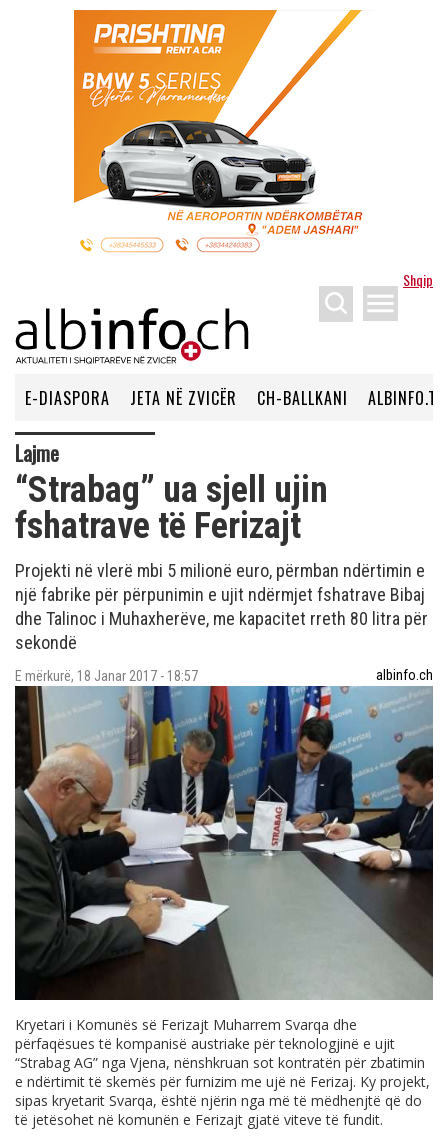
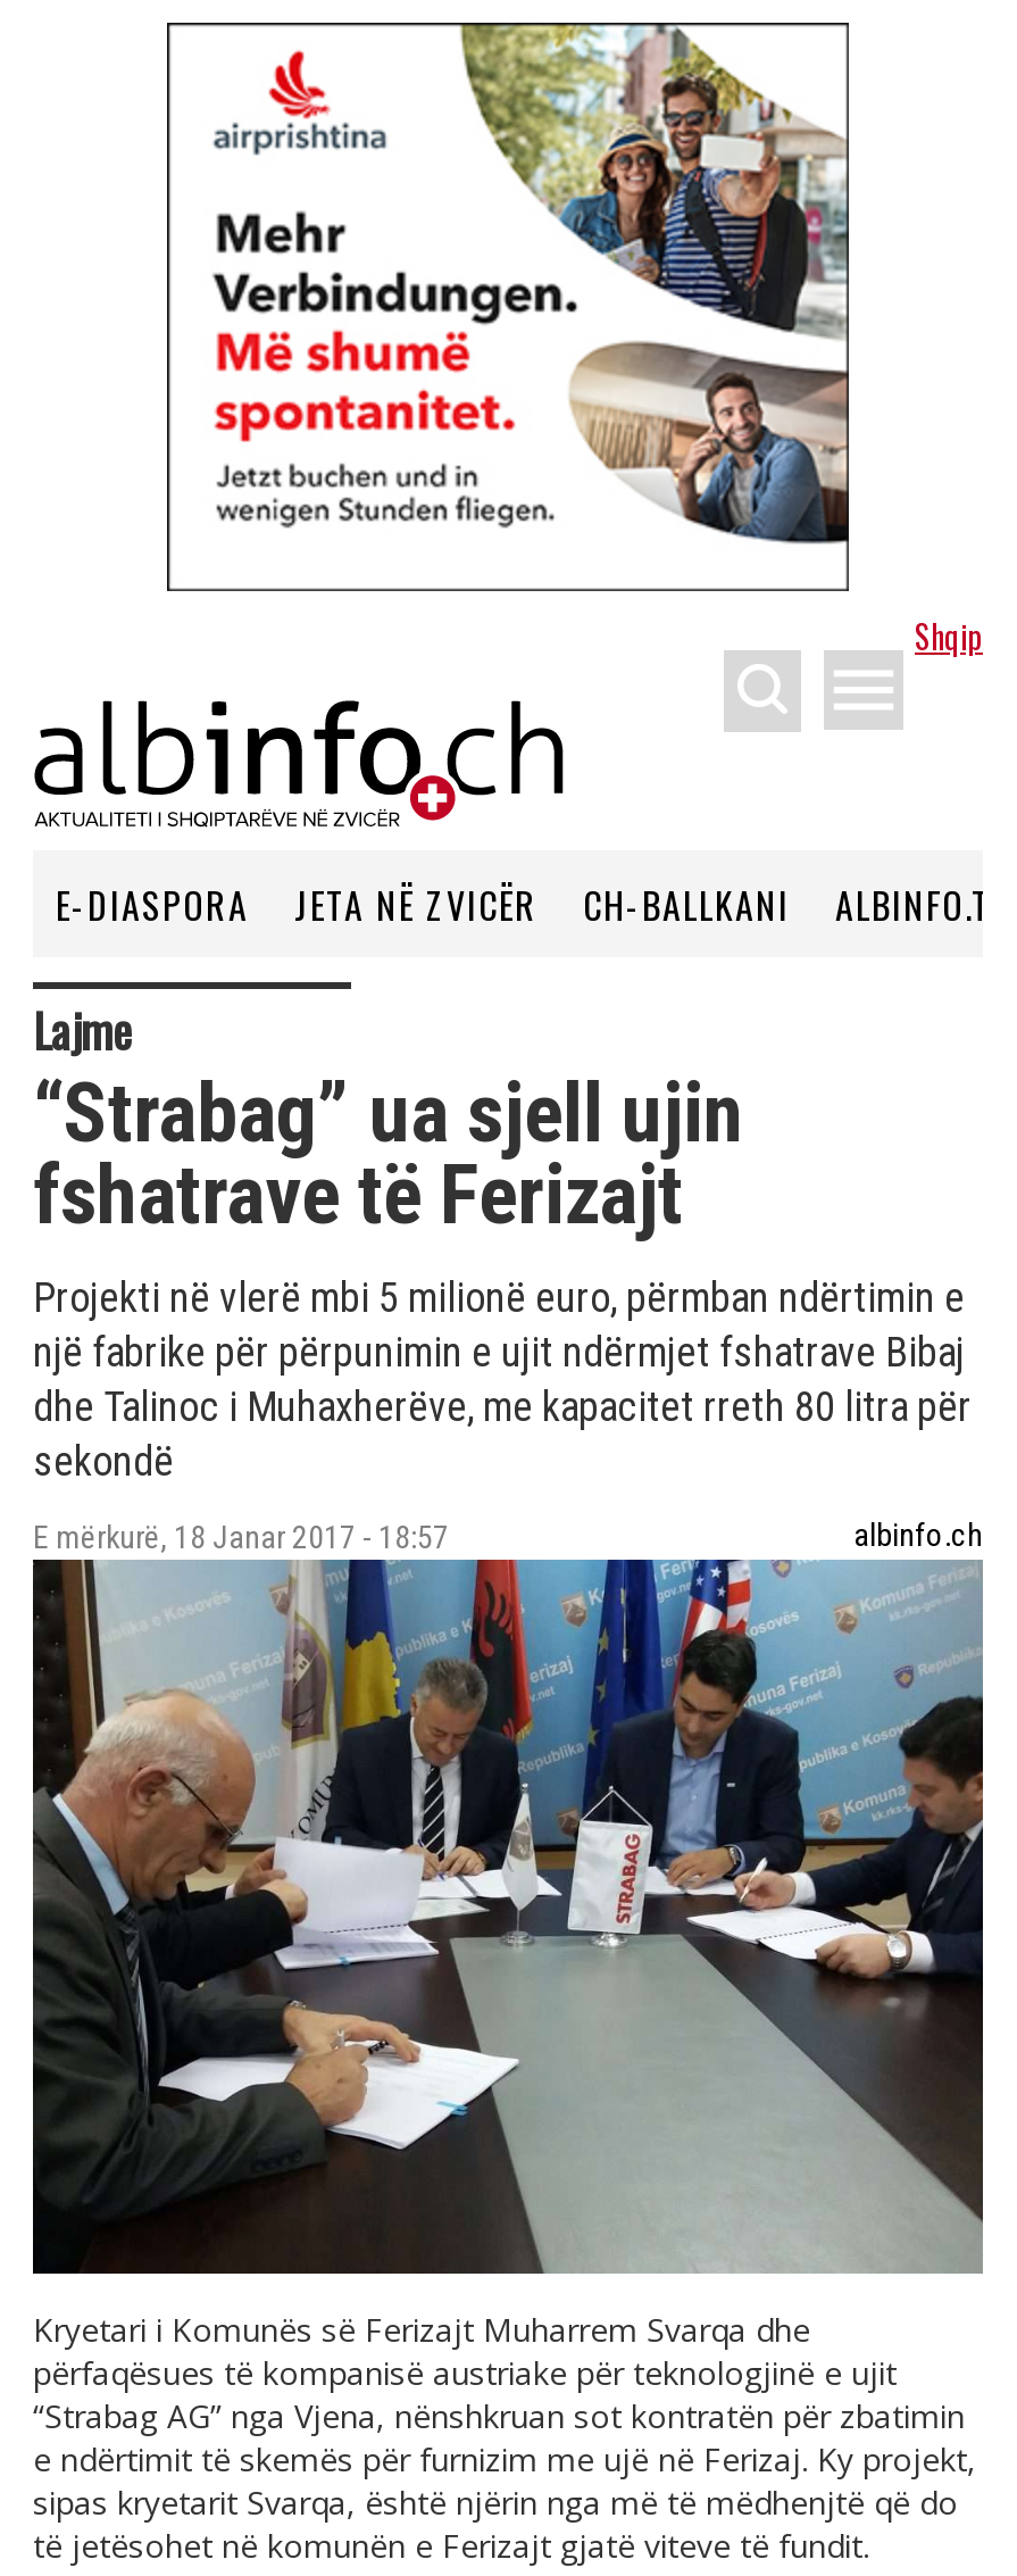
- [image]
+ [image]
